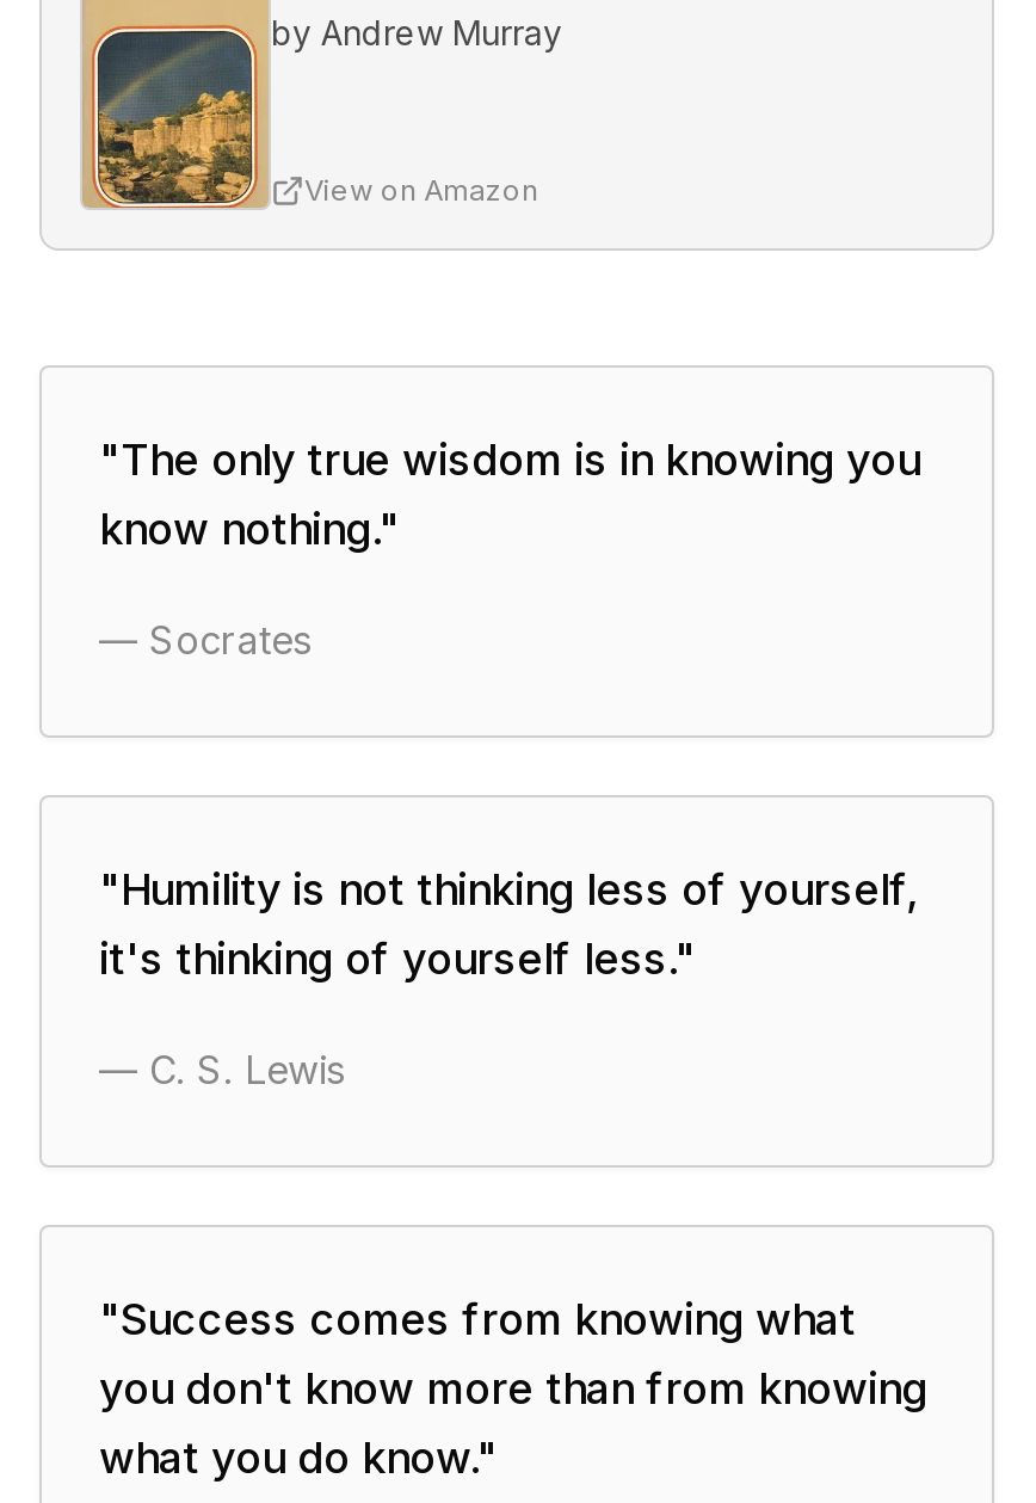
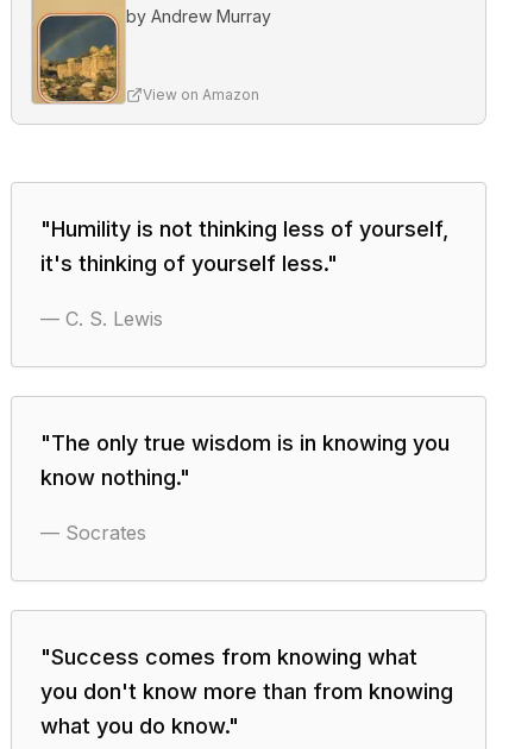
moved down: "The only true wisdom is in knowing you | know nothing." | — Socrates

moved up: "Humility is not thinking less of yourself, | it's thinking of yourself less." | — C. S. Lewis
